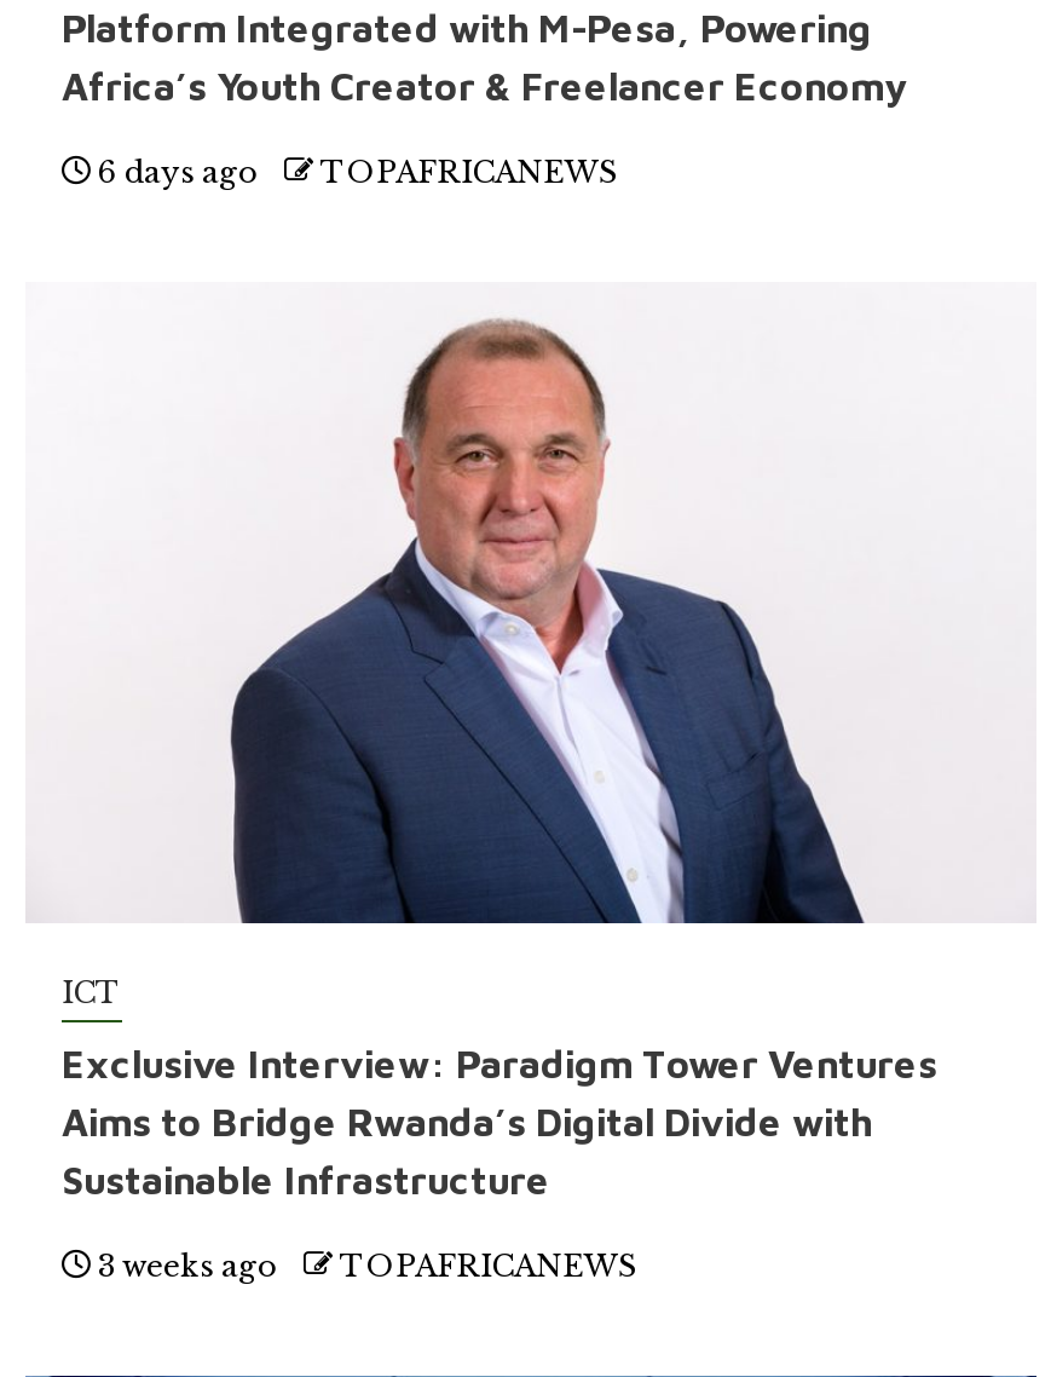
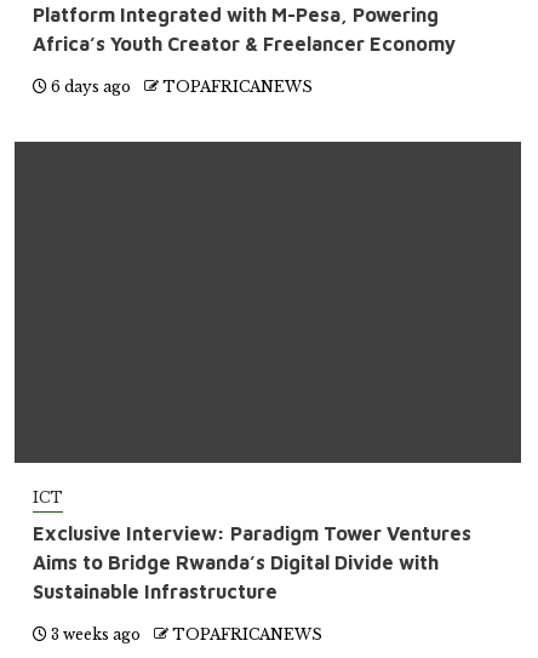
- [image]
